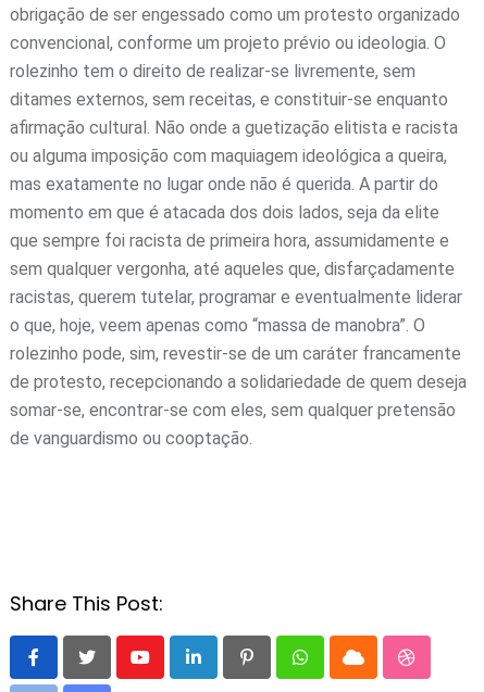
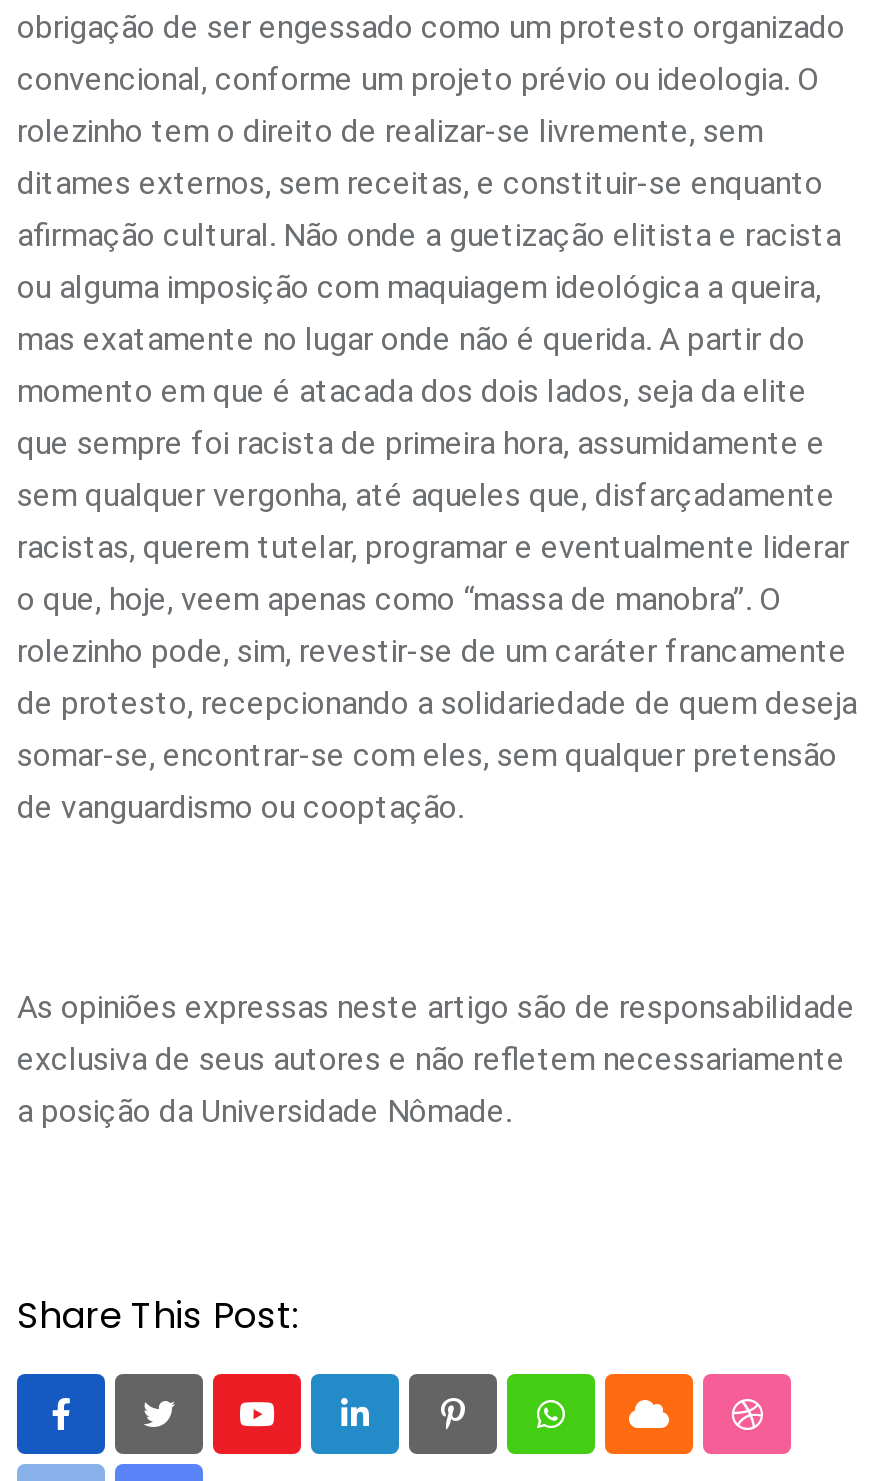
+ As opiniões expressas neste artigo são de responsabilidade
+ exclusiva de seus autores e não refletem necessariamente
+ a posição da Universidade Nômade.
